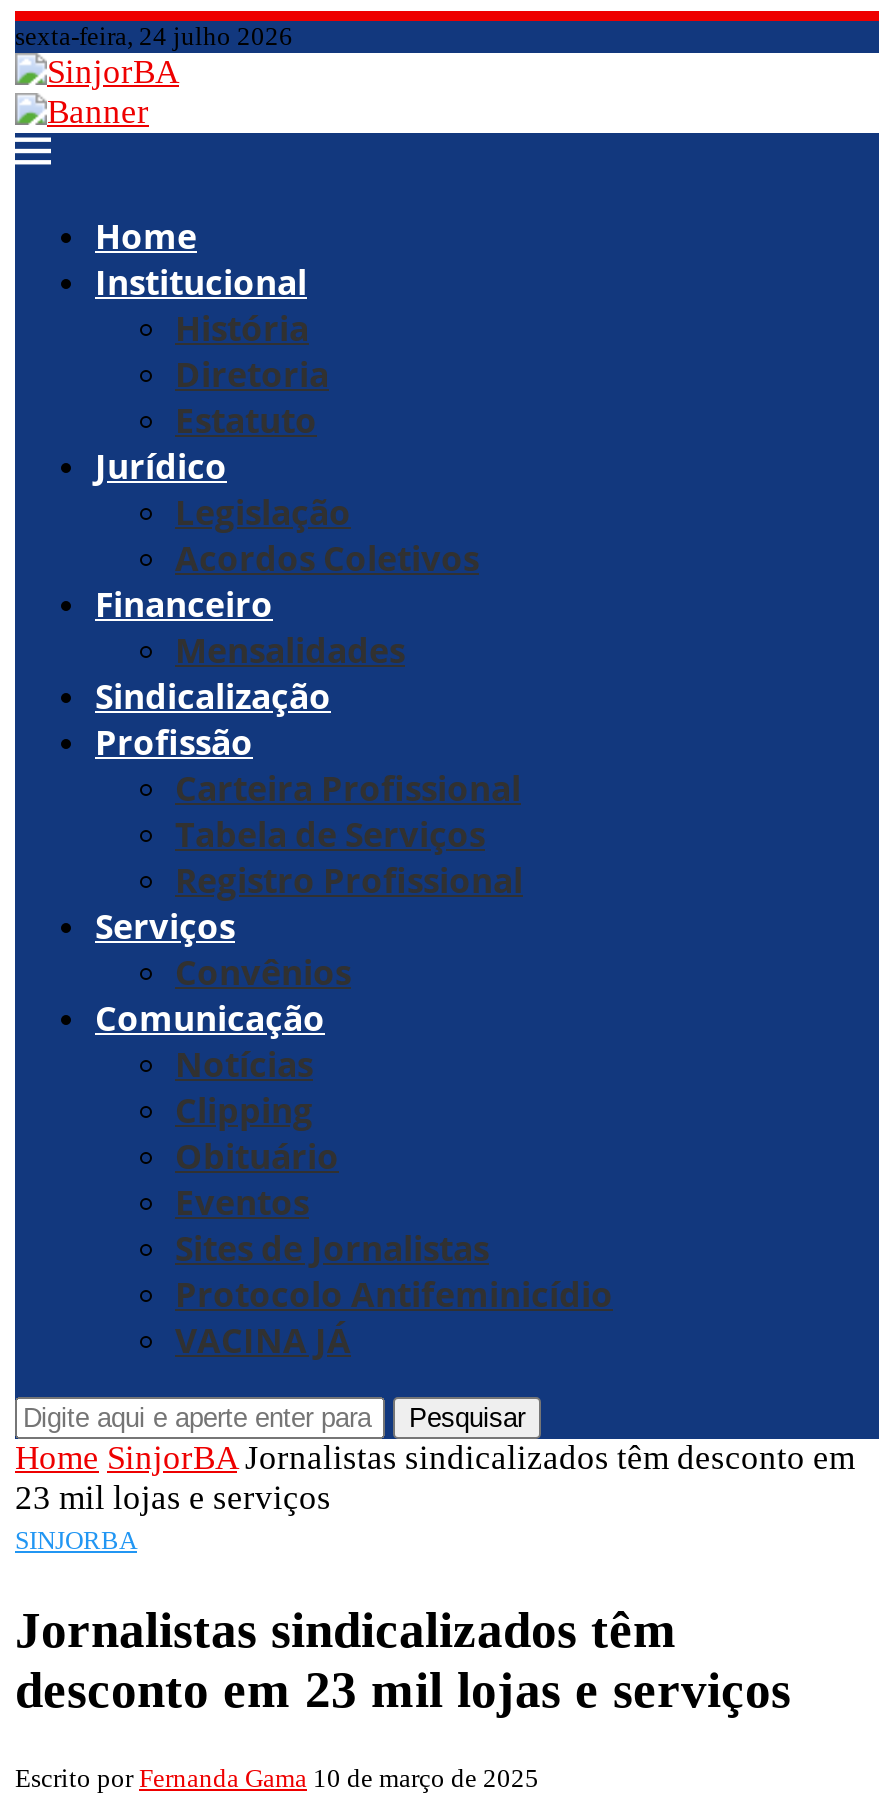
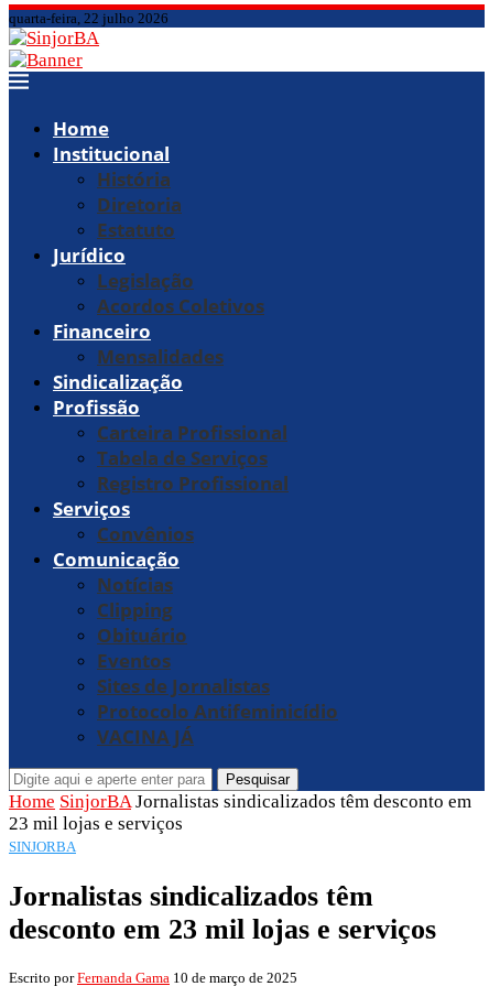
- sexta-feira, 24 julho 2026
+ quarta-feira, 22 julho 2026
